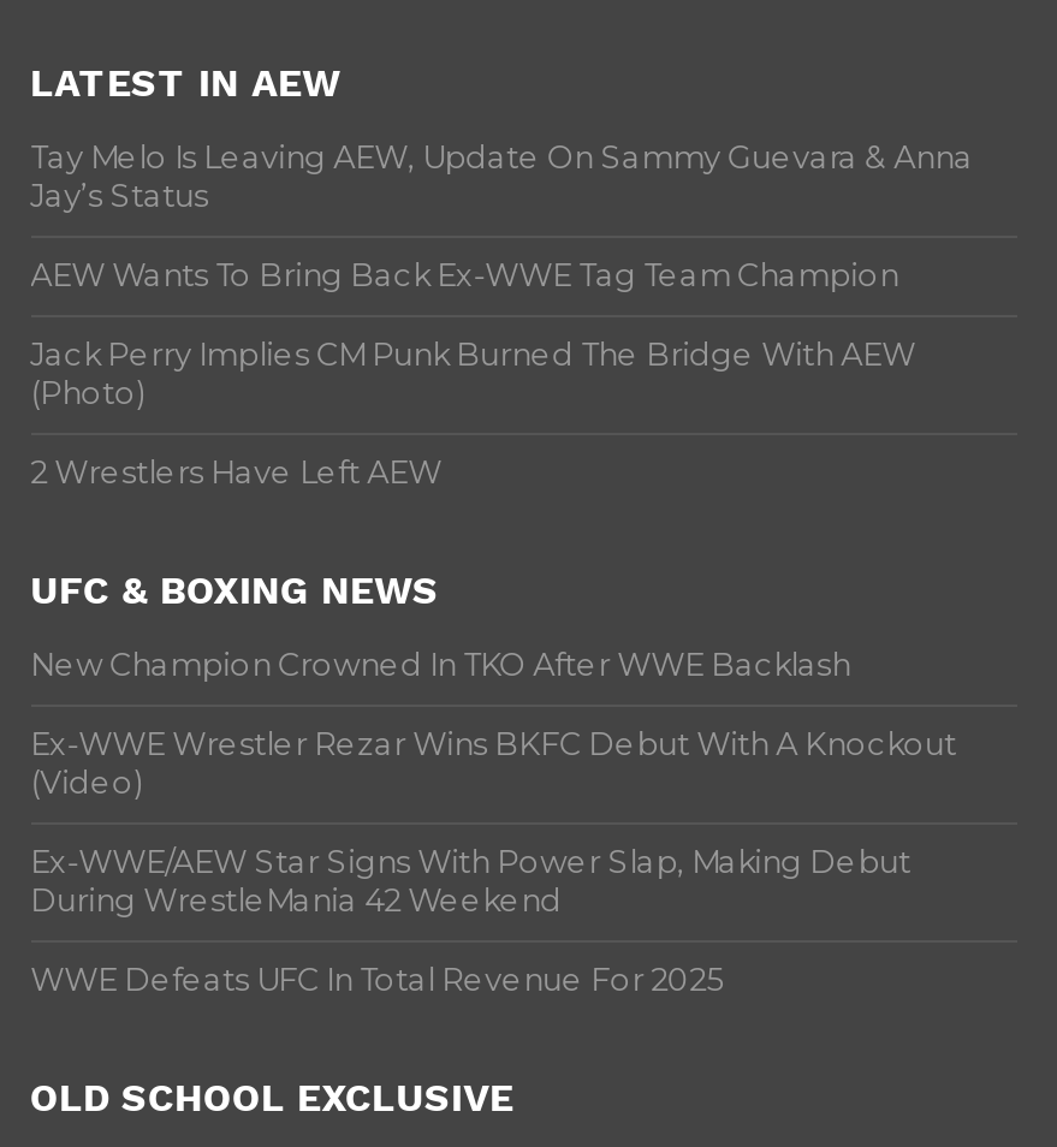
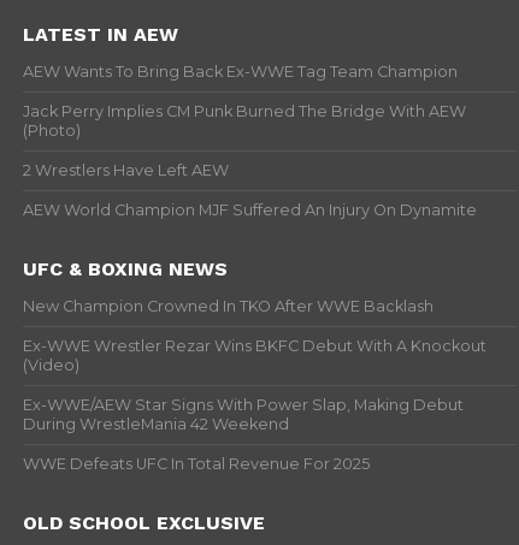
- Tay Melo Is Leaving AEW, Update On Sammy Guevara & Anna
- Jay’s Status

moved up: AEW Wants To Bring Back Ex-WWE Tag Team Champion | Jack Perry Implies CM Punk Burned The Bridge With AEW | (Photo) | 2 Wrestlers Have Left AEW

+ AEW World Champion MJF Suffered An Injury On Dynamite
